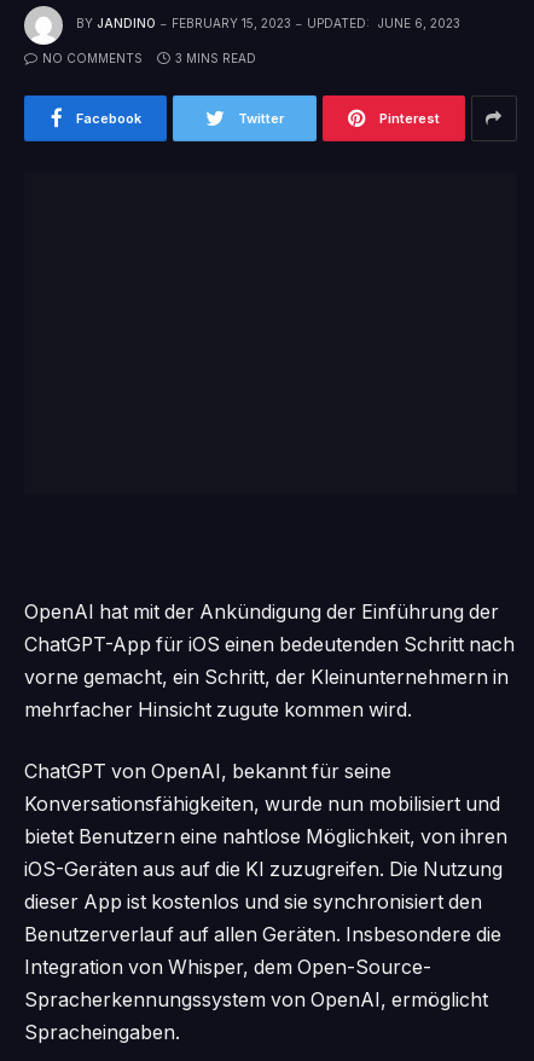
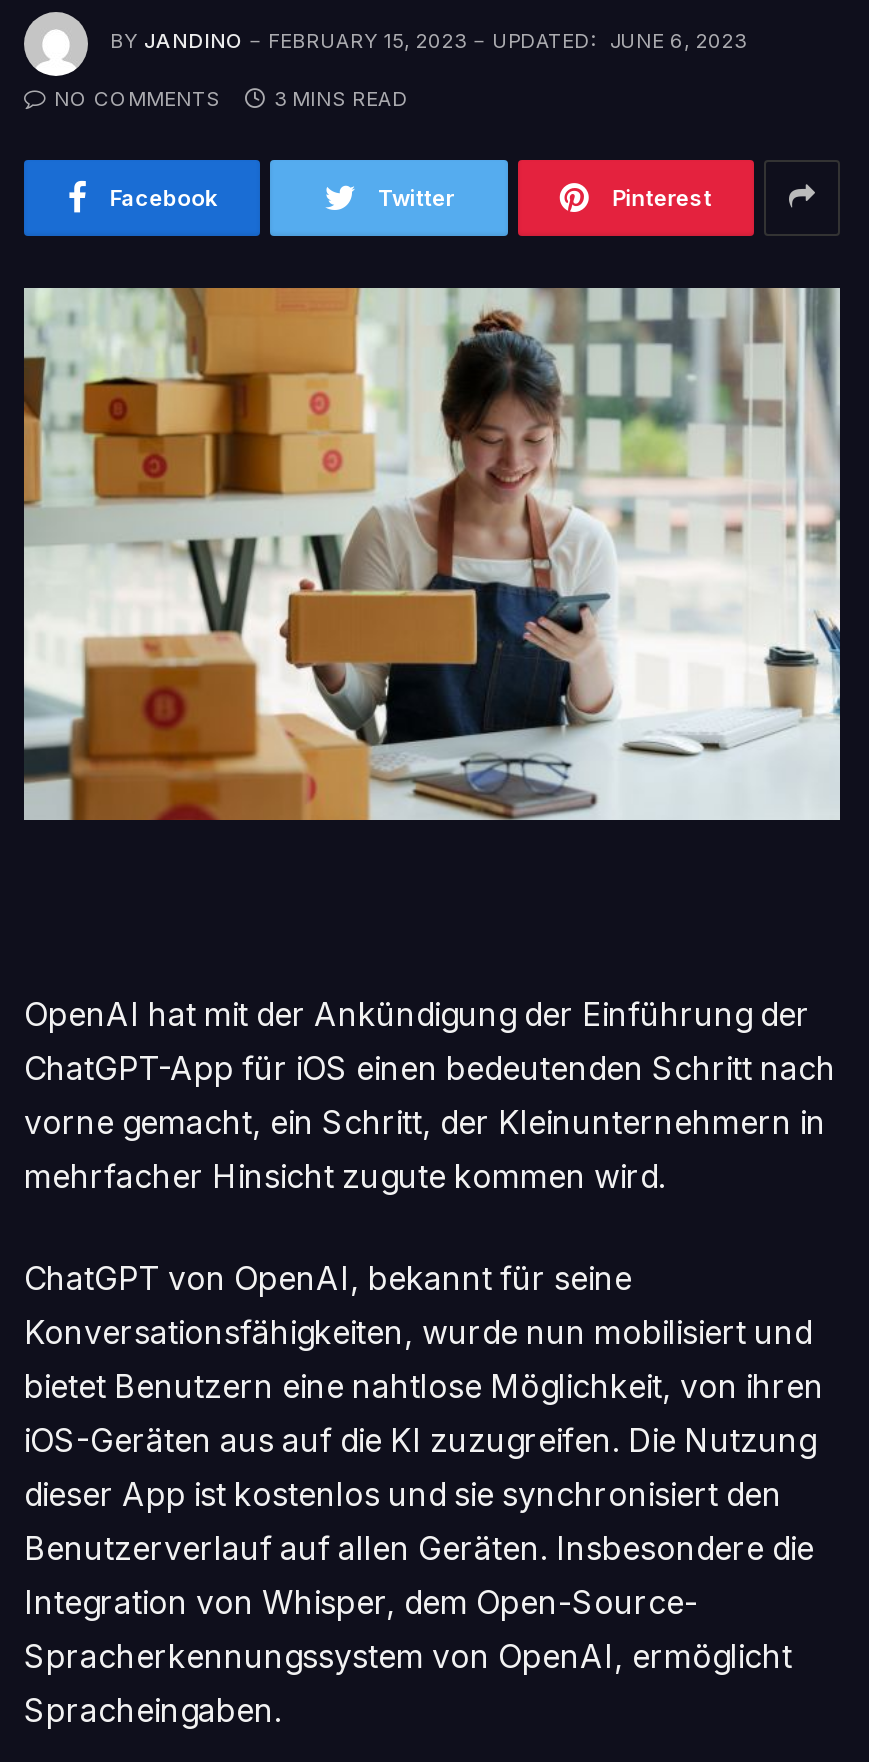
+ [image]
